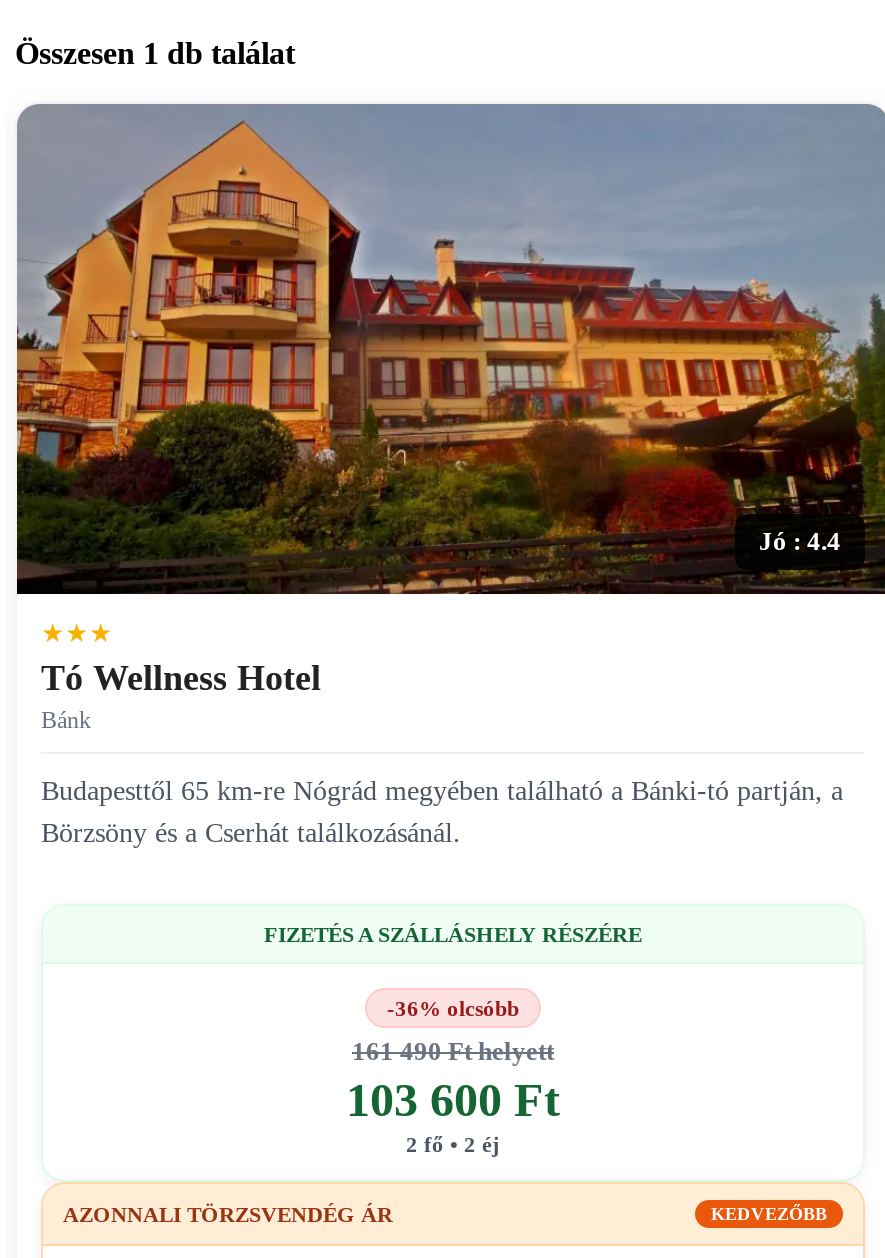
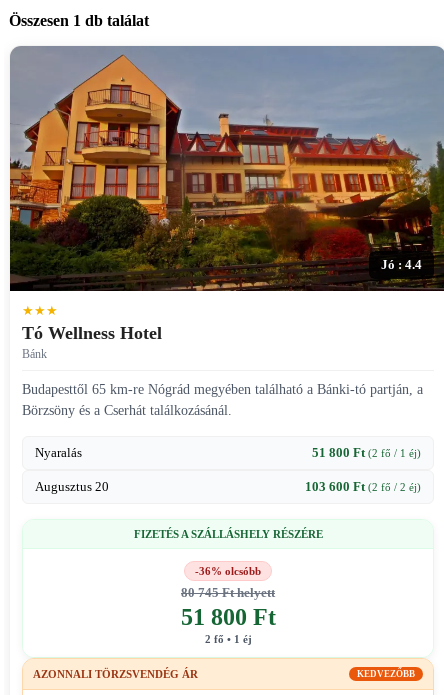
+ Nyaralás
+ 51 800 Ft (2 fő / 1 éj)
+ Augusztus 20
+ 103 600 Ft (2 fő / 2 éj)

- 161 490 Ft helyett
+ 80 745 Ft helyett

- 103 600 Ft
+ 51 800 Ft

- 2 fő • 2 éj
+ 2 fő • 1 éj
